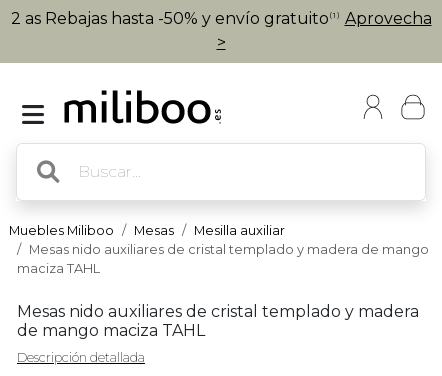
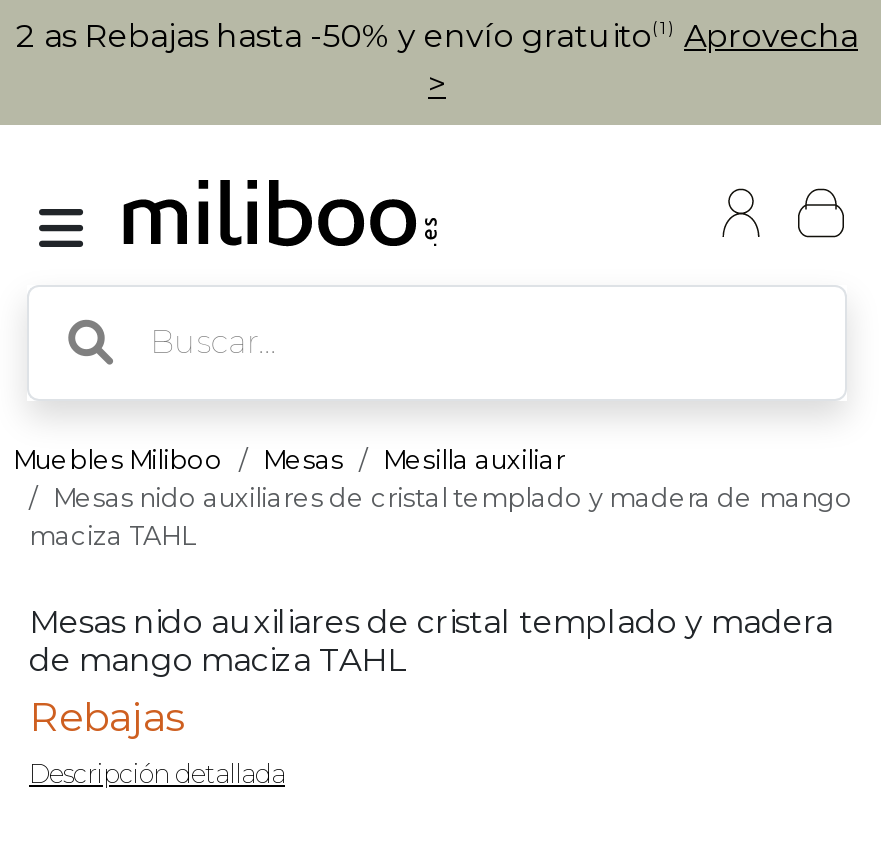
+ Rebajas
